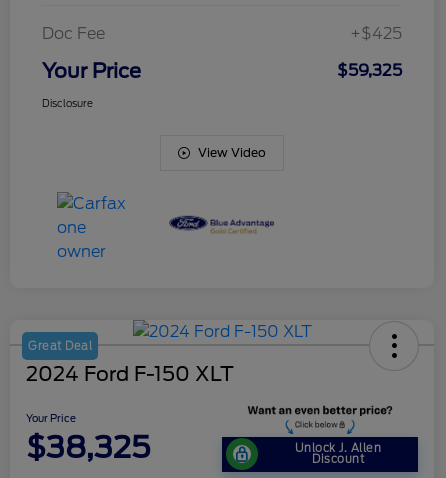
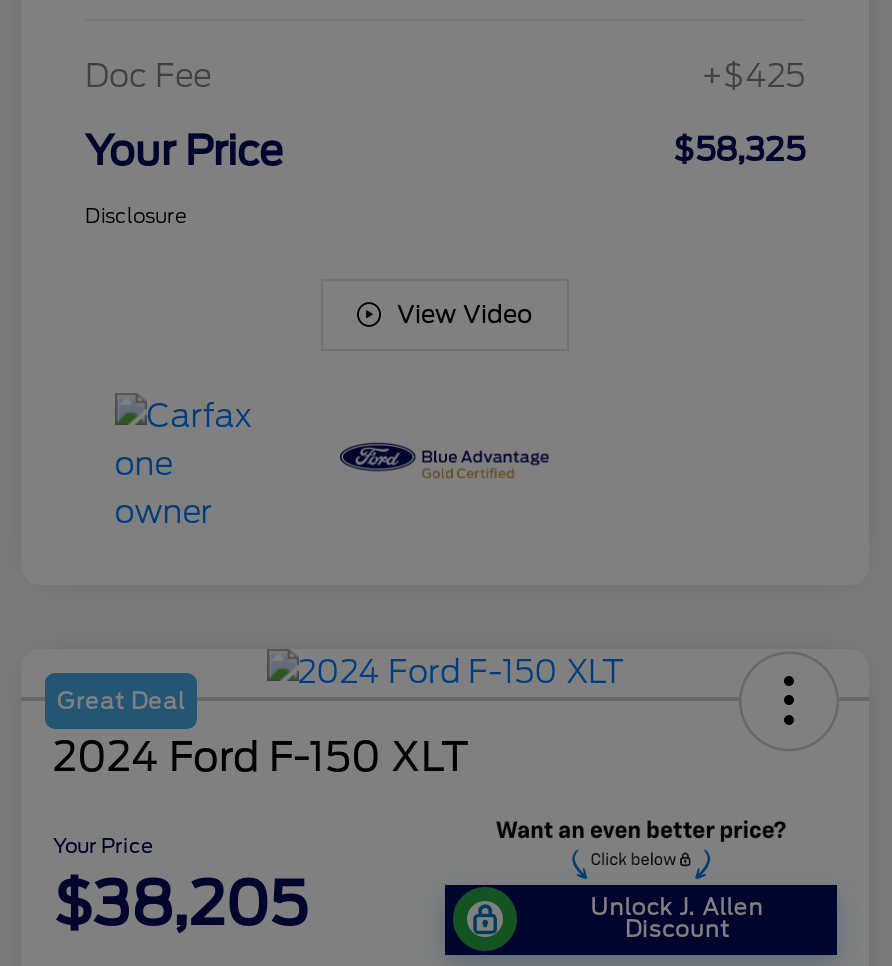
- $59,325
+ $58,325

- $38,325
+ $38,205
